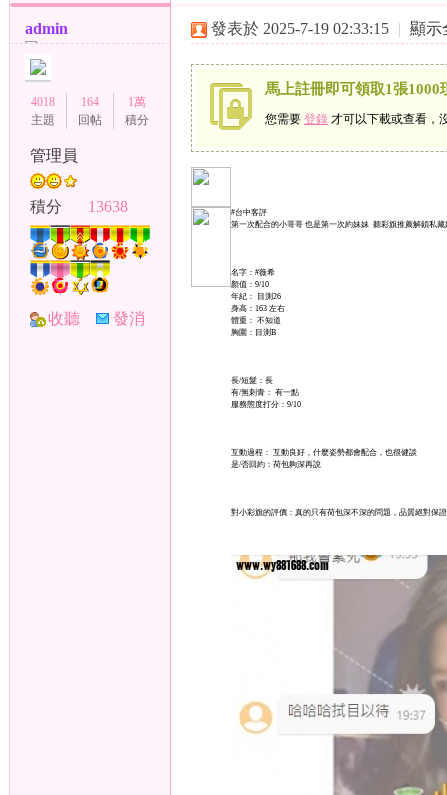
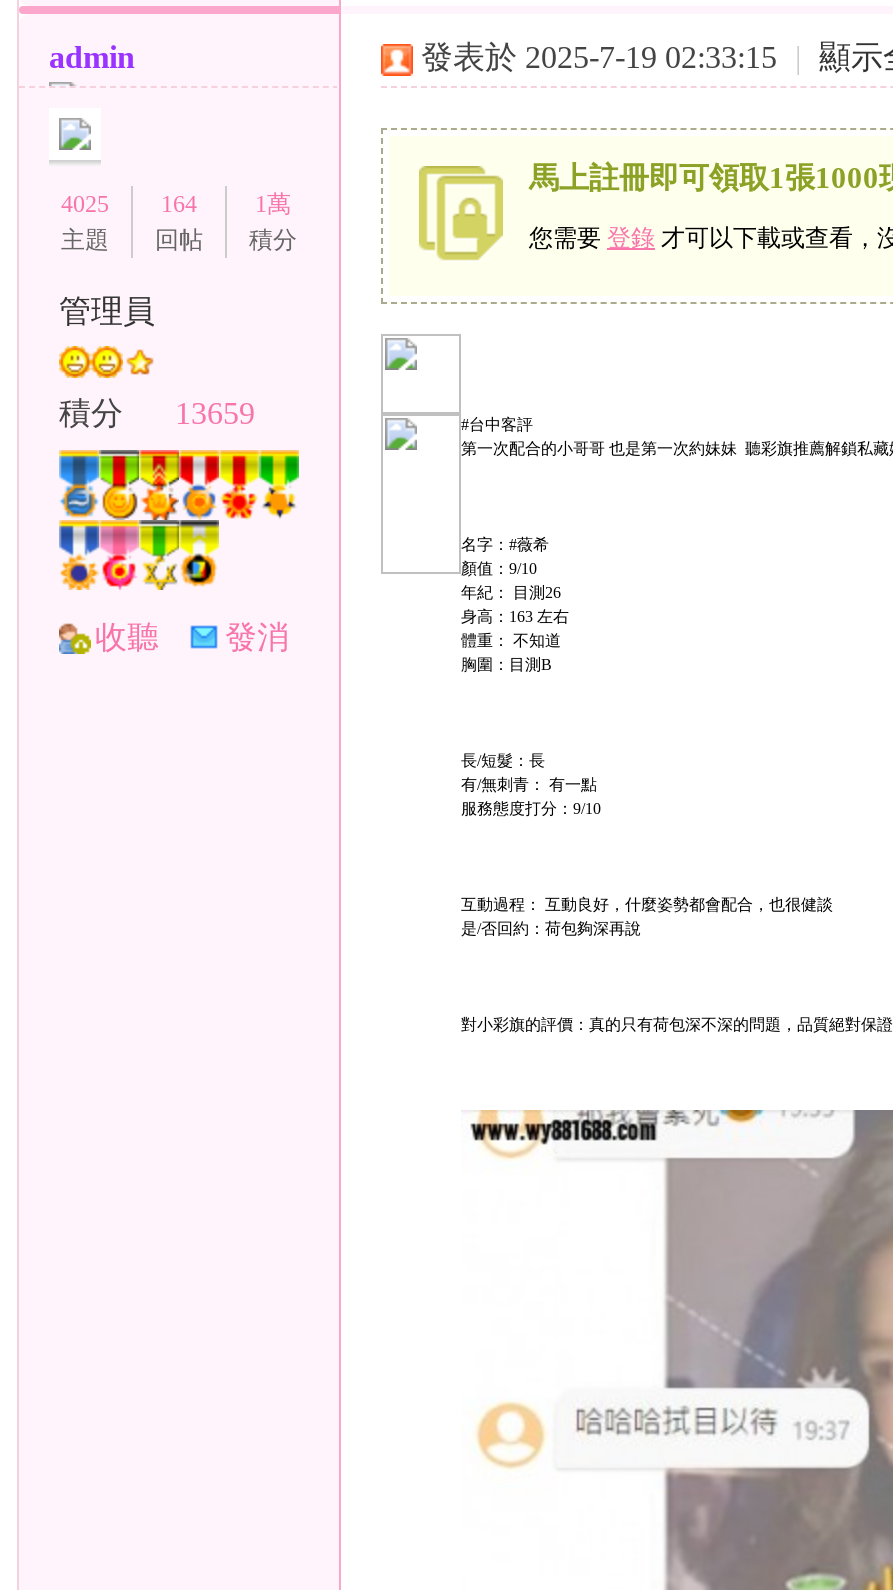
- 4018 164
+ 4025 164

- 積分 13638
+ 積分 13659
